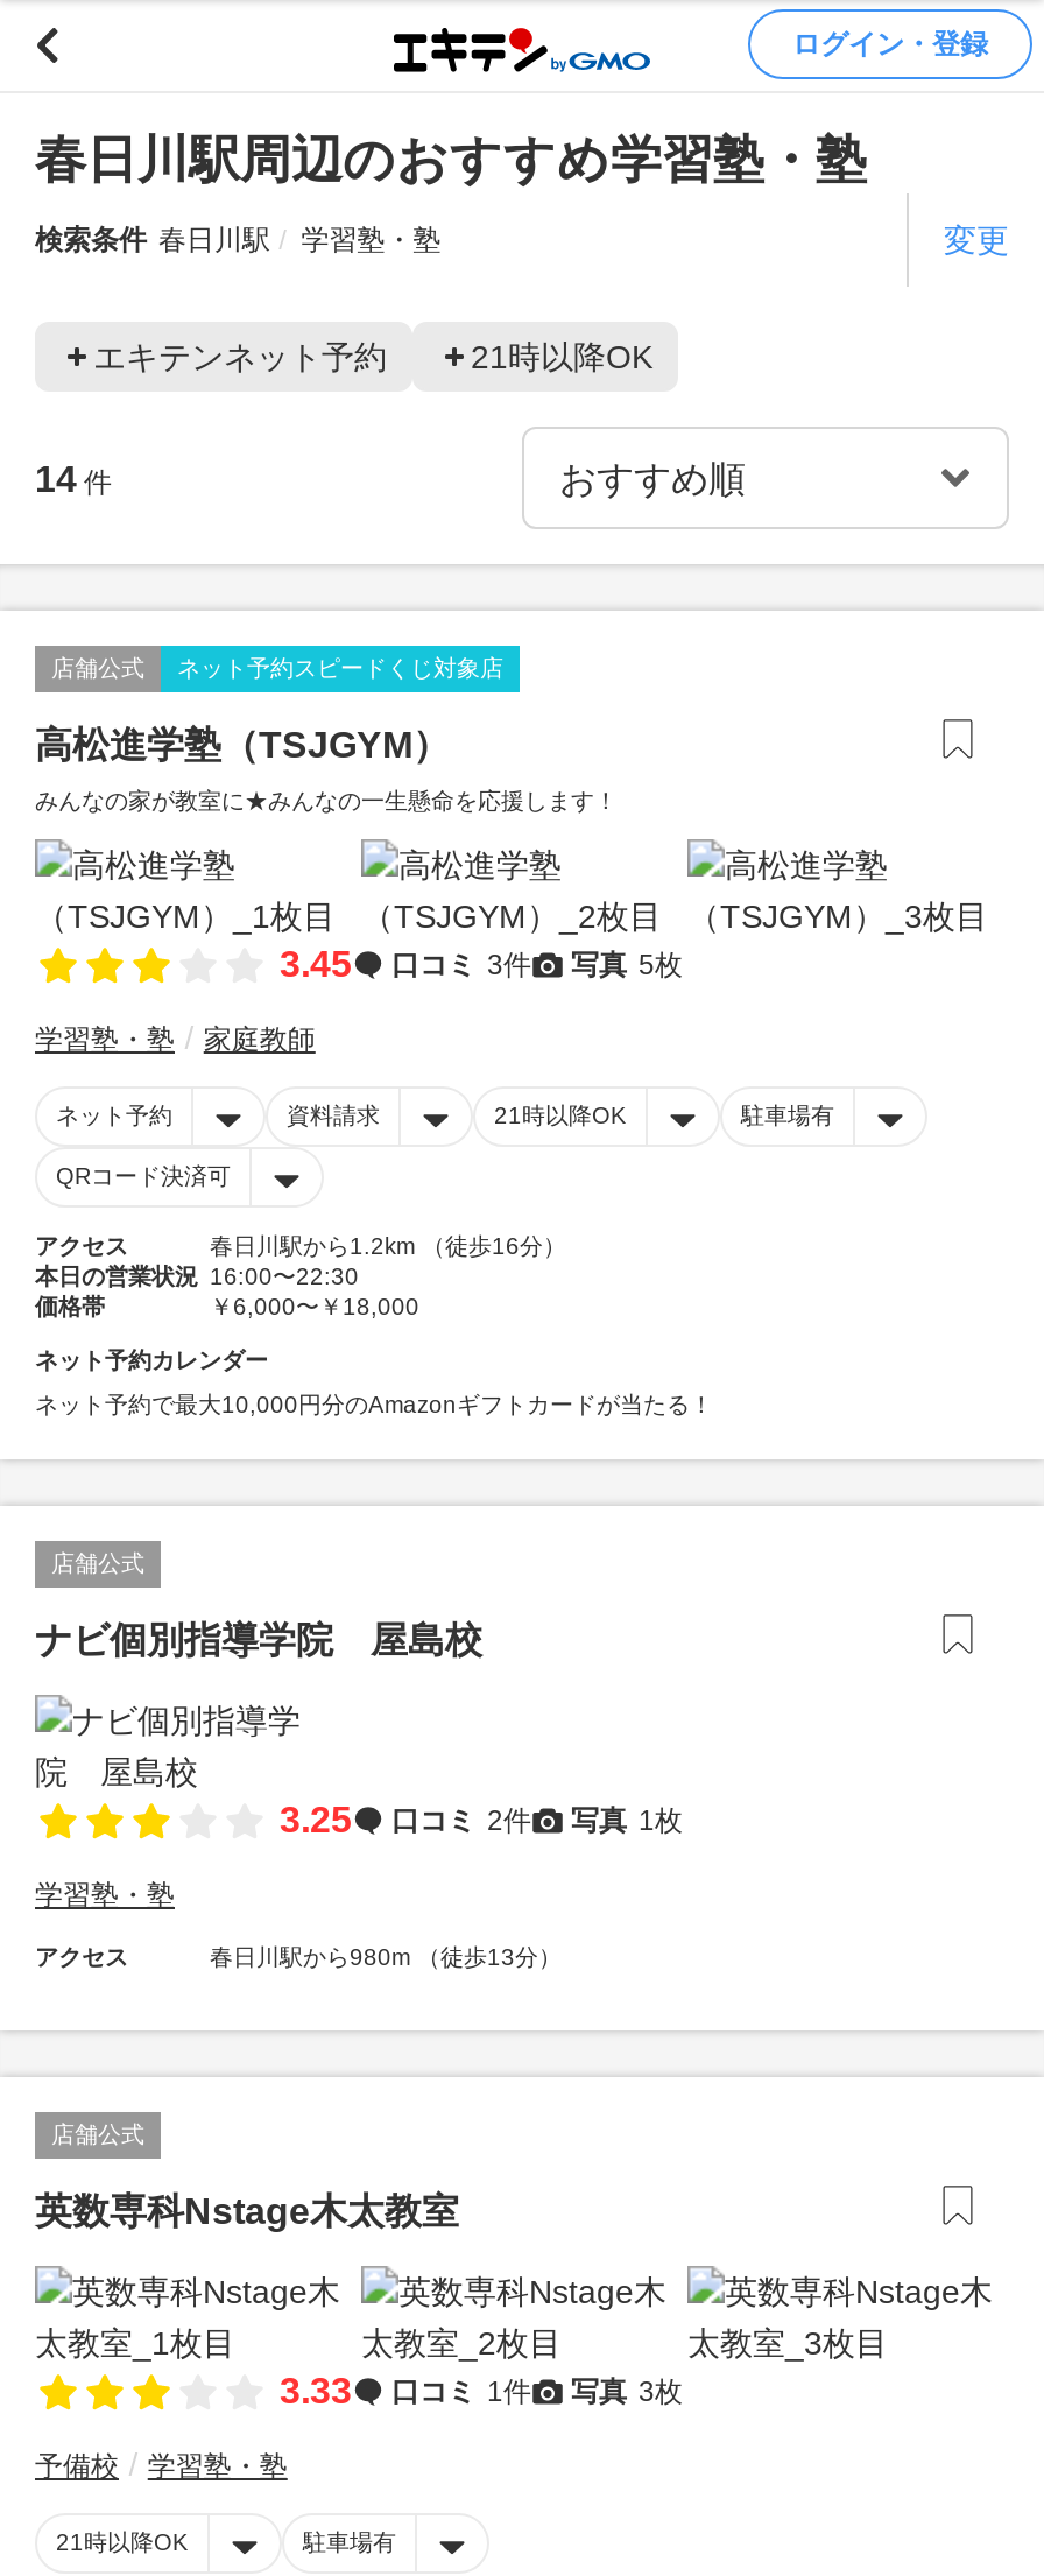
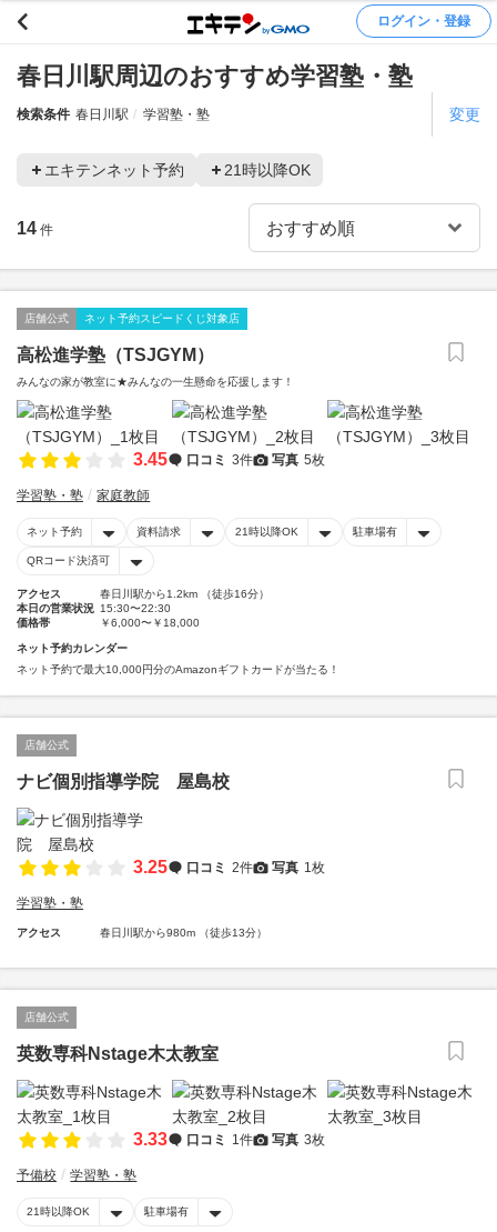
- 本日の営業状況 16:00〜22:30
+ 本日の営業状況 15:30〜22:30
